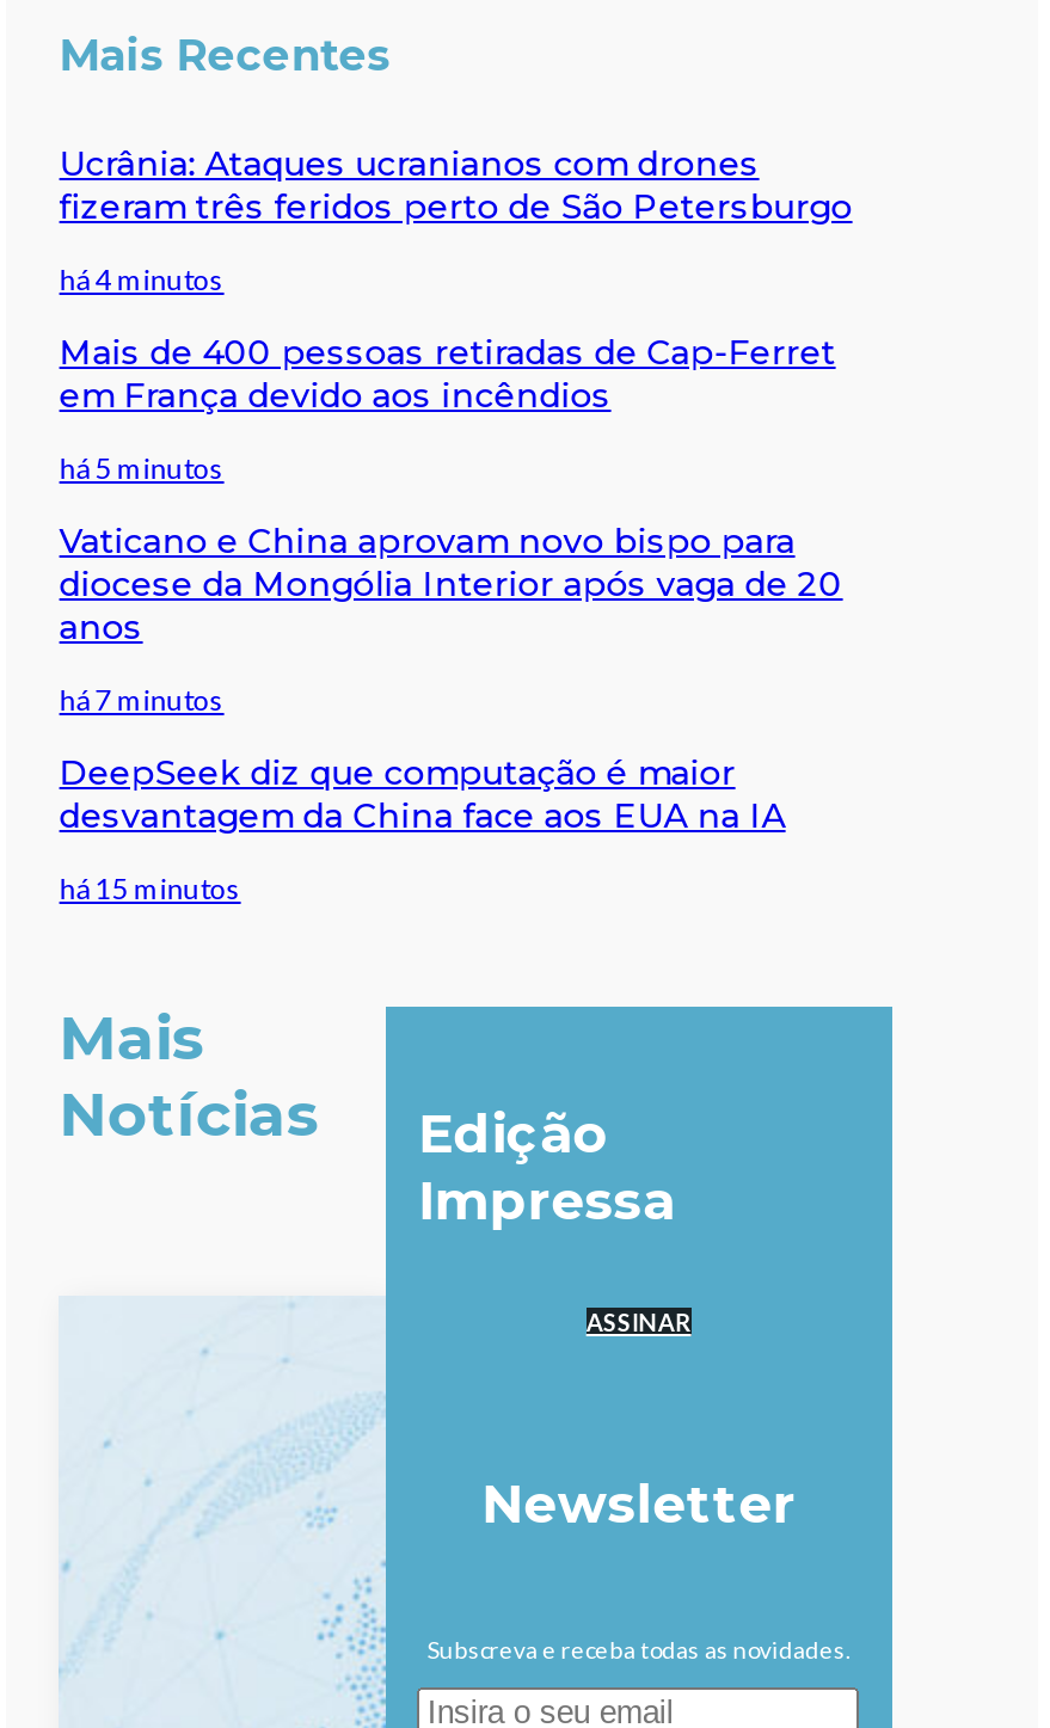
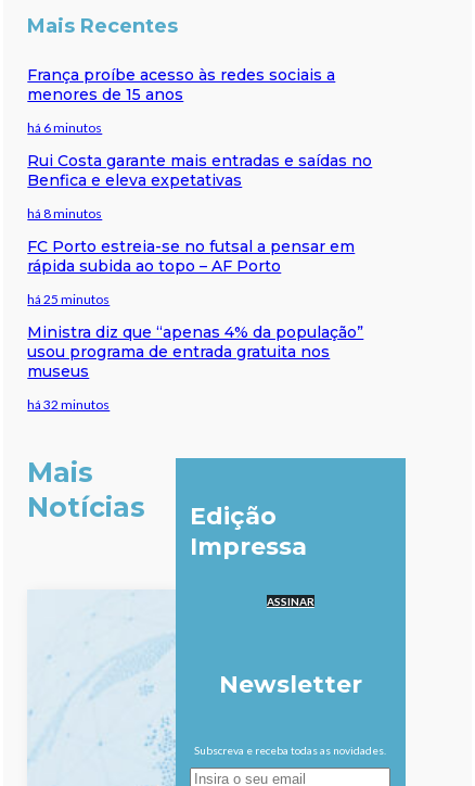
- Ucrânia: Ataques ucranianos com drones
- fizeram três feridos perto de São Petersburgo
+ França proíbe acesso às redes sociais a
+ menores de 15 anos

- há 4 minutos
+ há 6 minutos

- Mais de 400 pessoas retiradas de Cap-Ferret
- em França devido aos incêndios
+ Rui Costa garante mais entradas e saídas no
+ Benfica e eleva expetativas

- há 5 minutos
+ há 8 minutos

- Vaticano e China aprovam novo bispo para
- diocese da Mongólia Interior após vaga de 20
- anos
+ FC Porto estreia-se no futsal a pensar em
+ rápida subida ao topo – AF Porto

- há 7 minutos
+ há 25 minutos

- DeepSeek diz que computação é maior
- desvantagem da China face aos EUA na IA
+ Ministra diz que “apenas 4% da população”
+ usou programa de entrada gratuita nos
+ museus

- há 15 minutos
+ há 32 minutos
